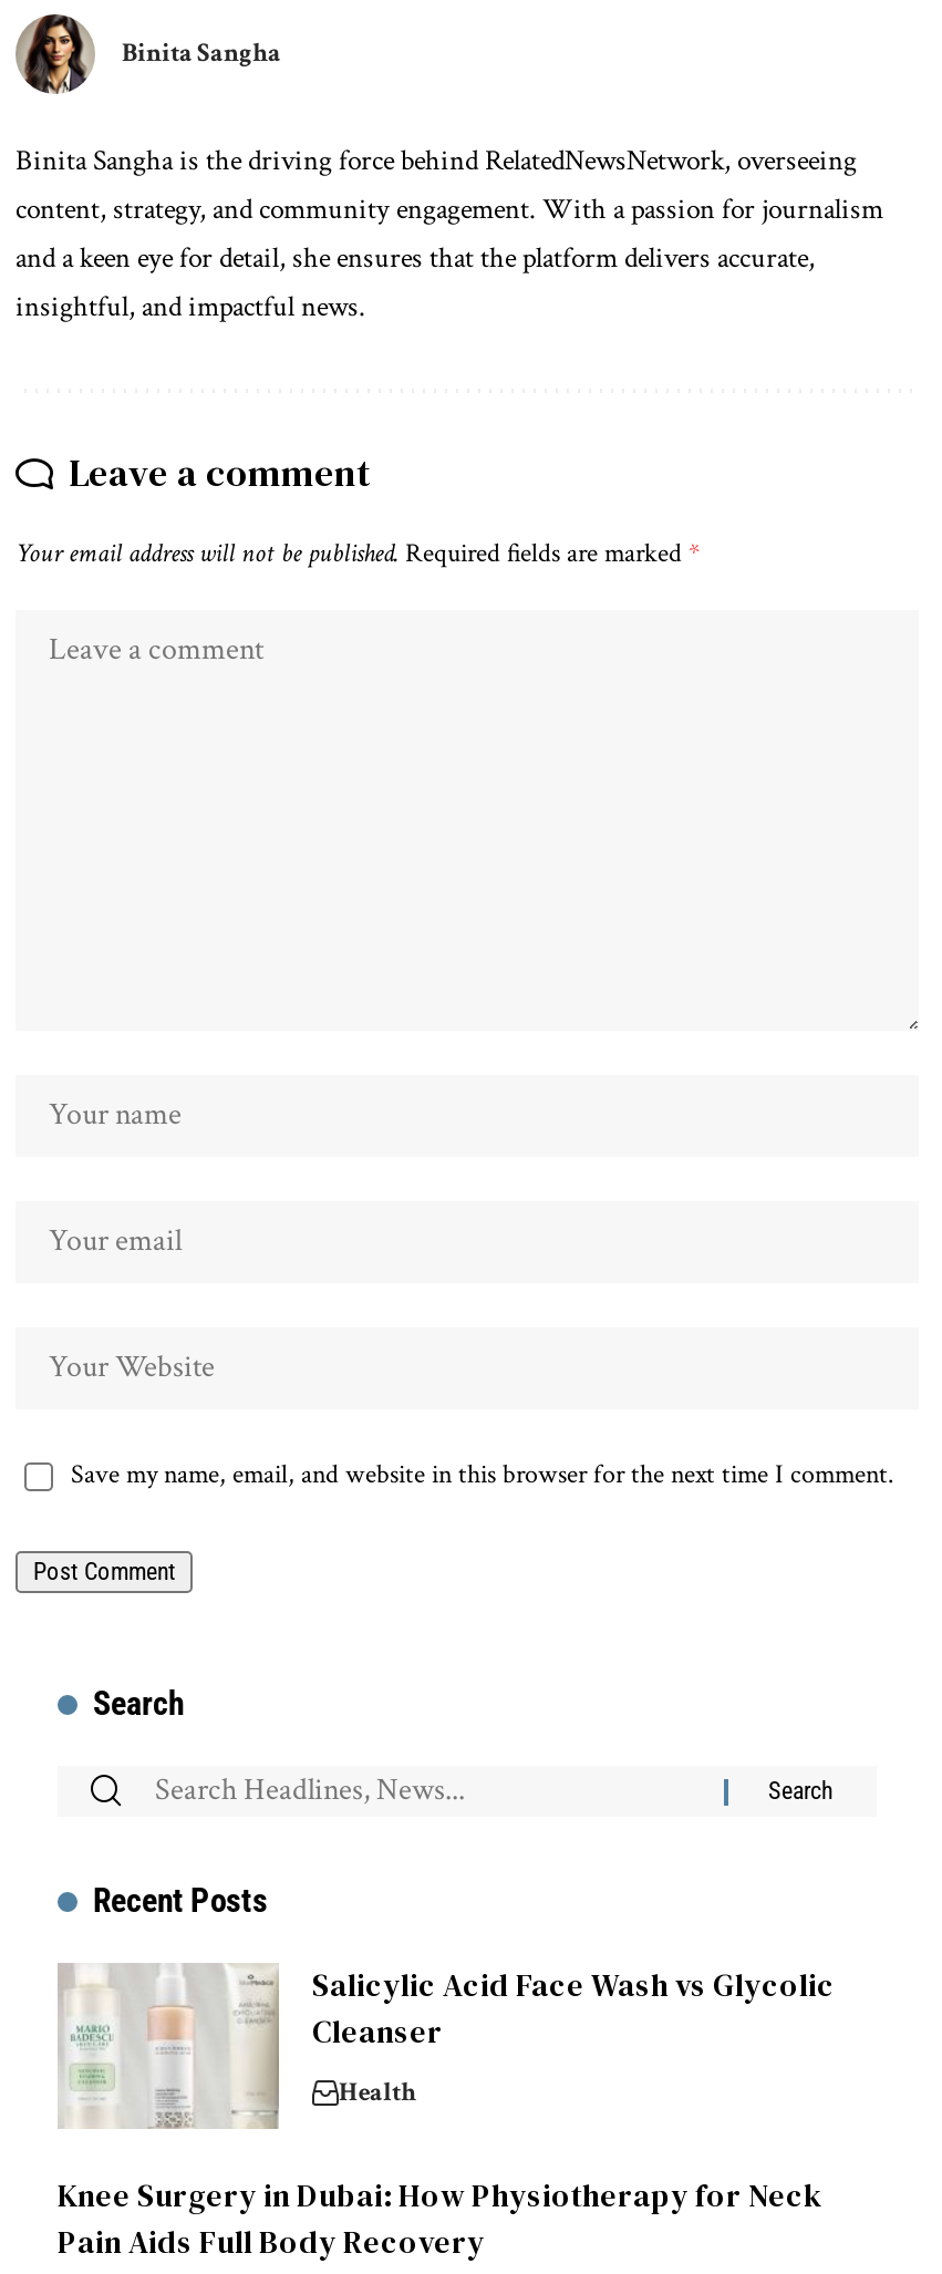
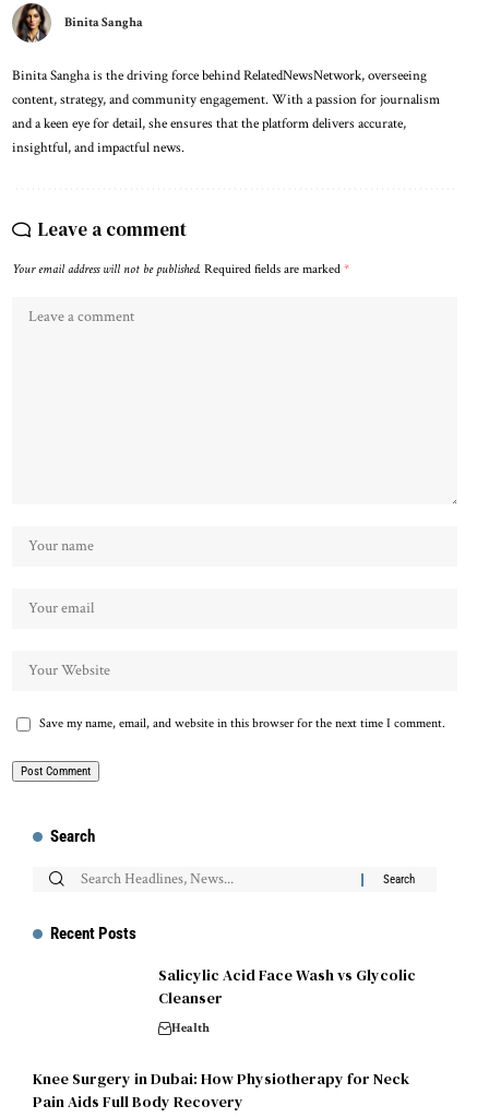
- [image]
